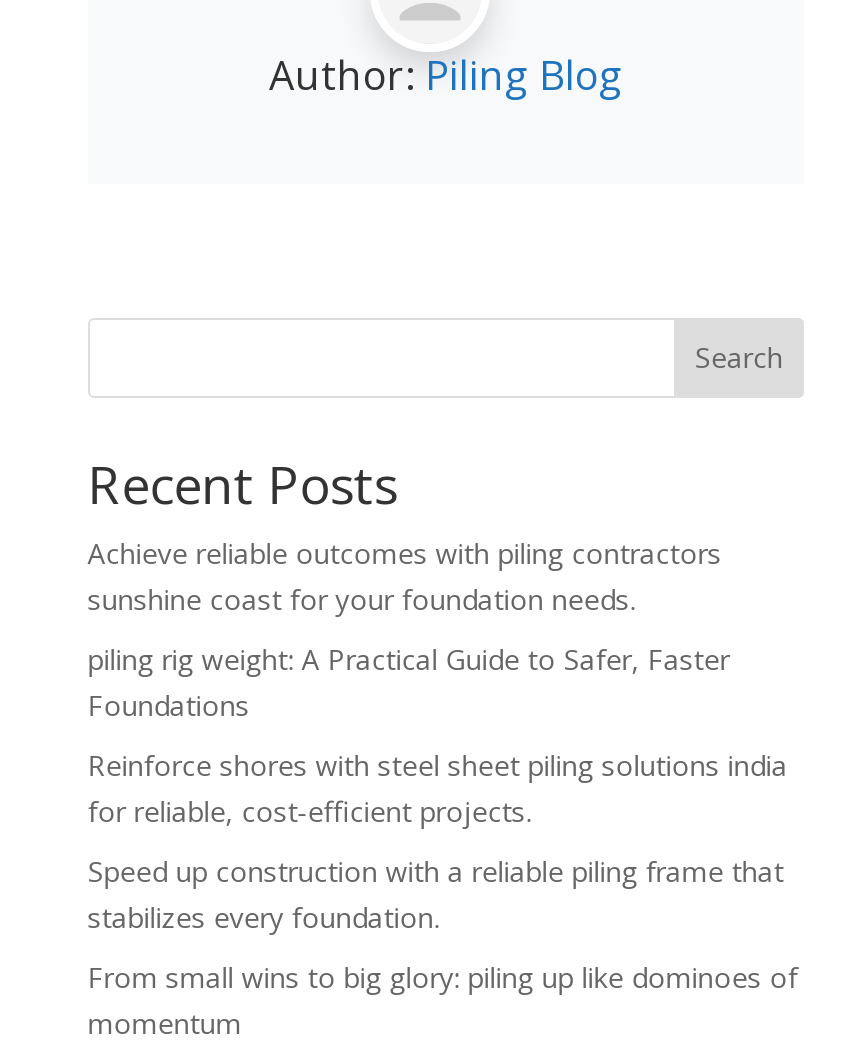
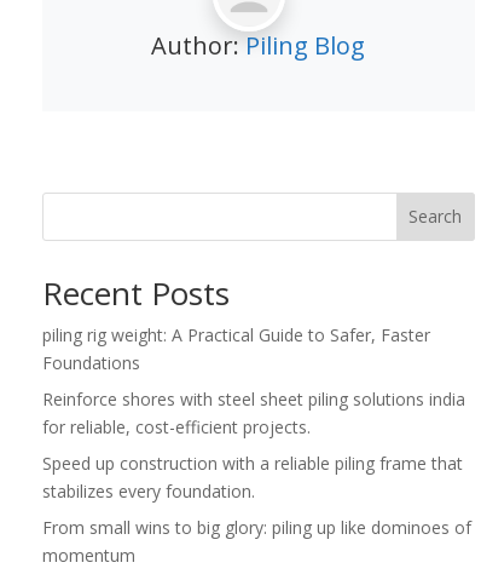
- Achieve reliable outcomes with piling contractors
- sunshine coast for your foundation needs.
